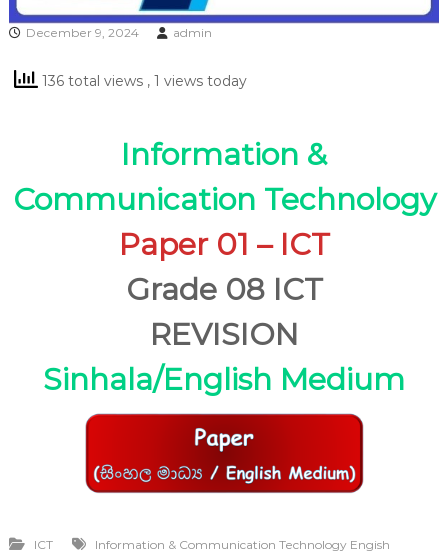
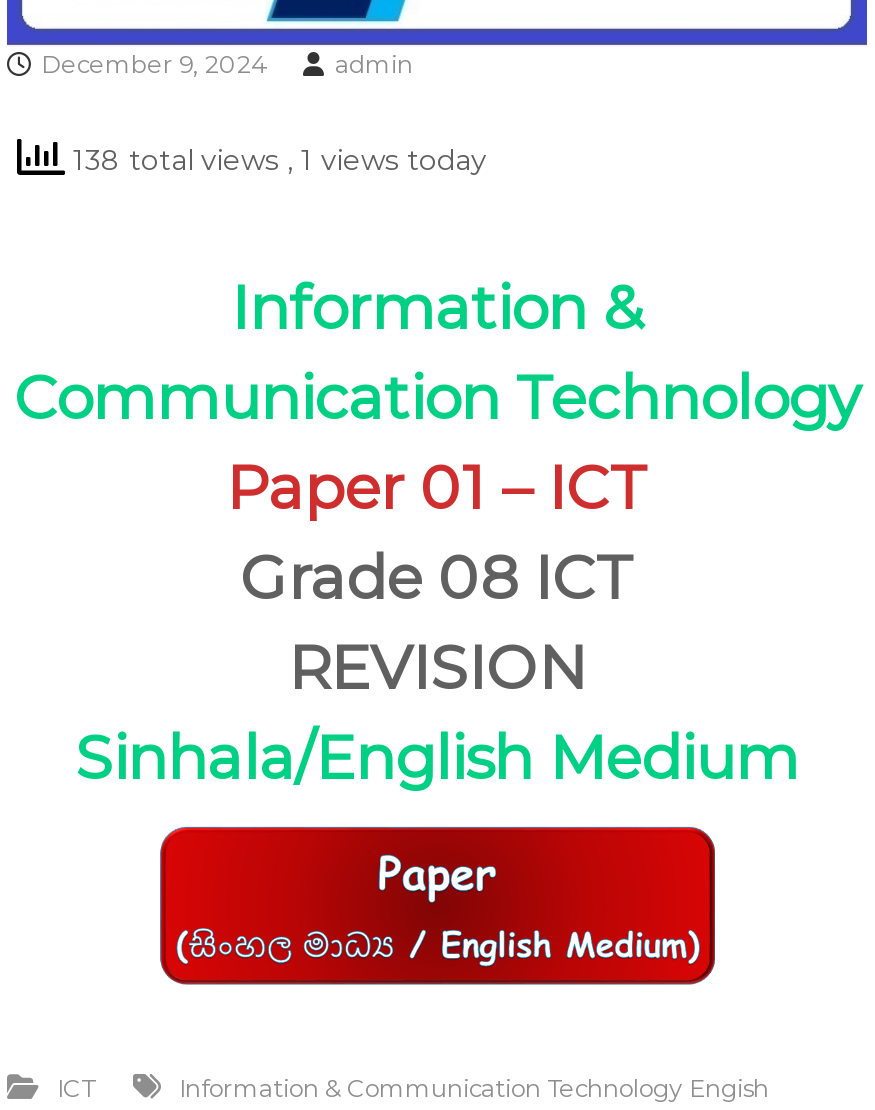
- 136 total views, 1 views today
+ 138 total views, 1 views today
